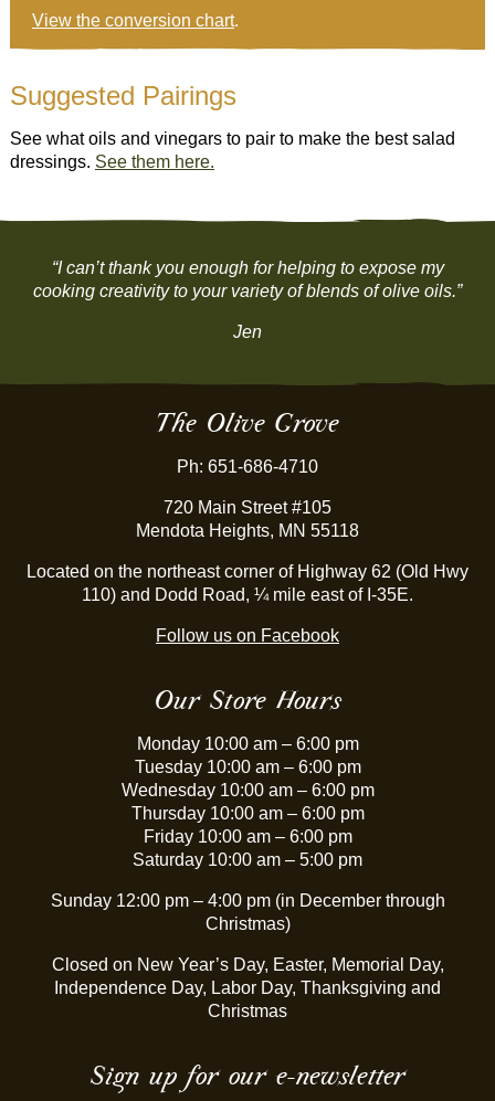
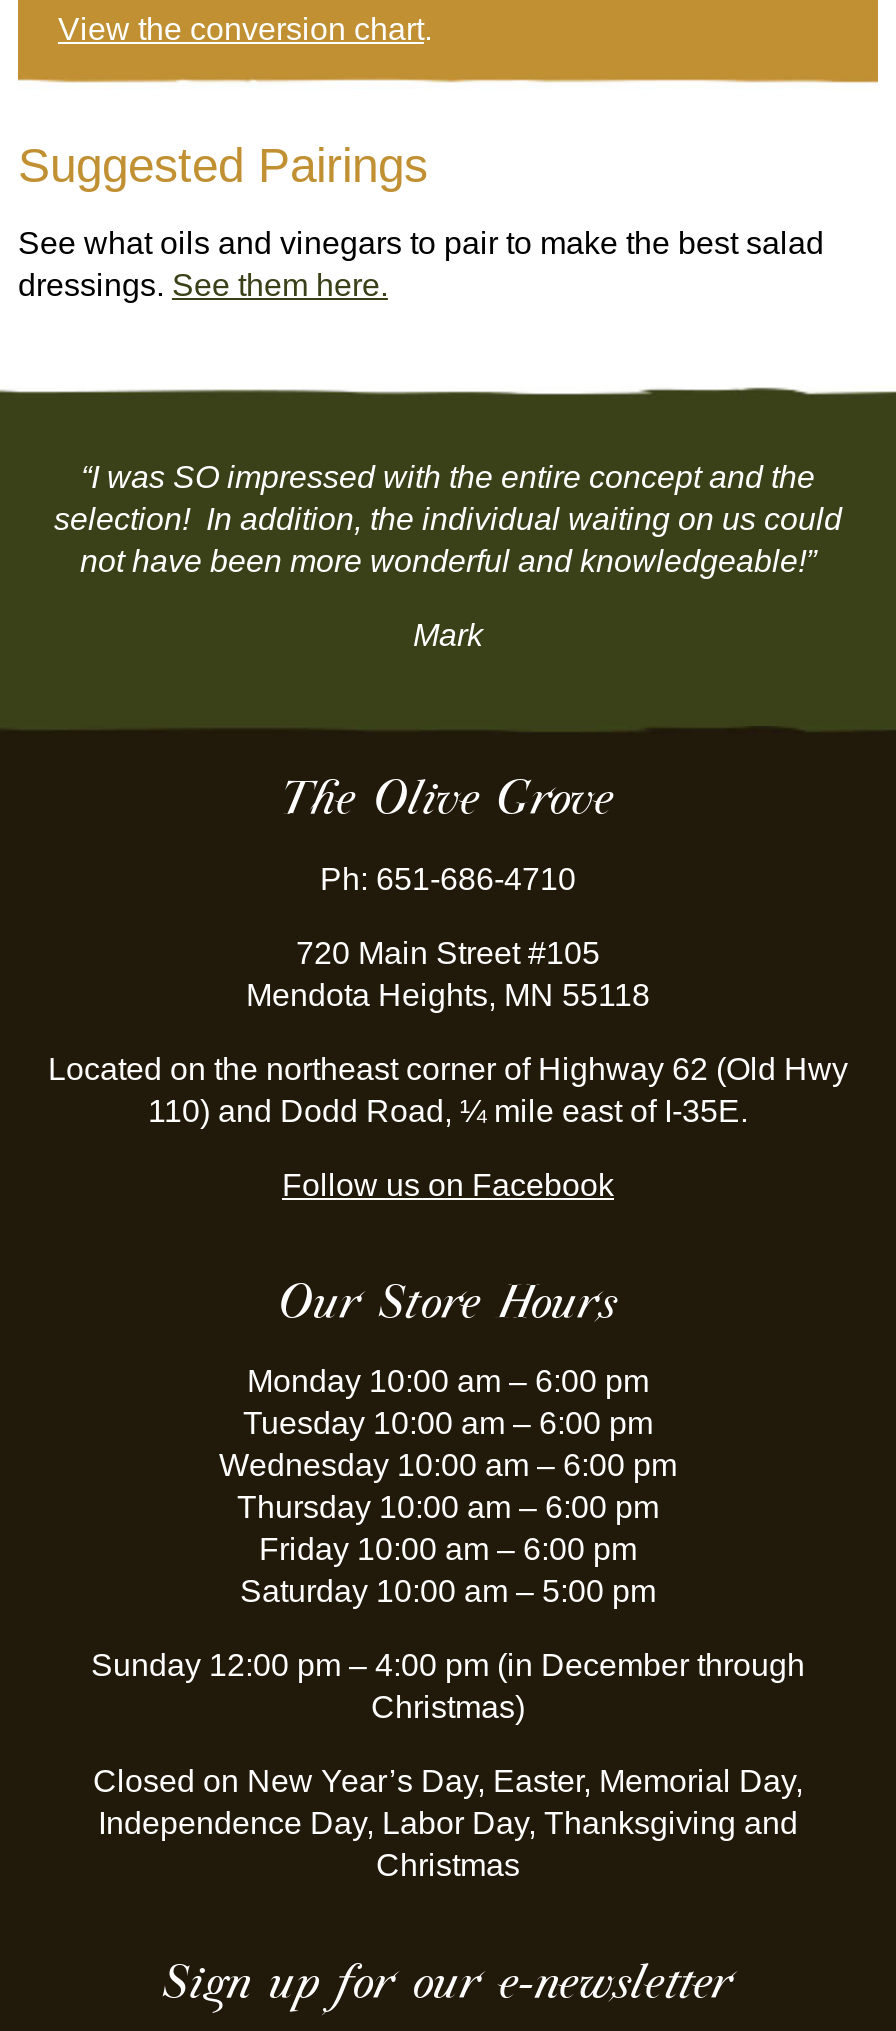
- “I can’t thank you enough for helping to expose my
- cooking creativity to your variety of blends of olive oils.”
+ “I was SO impressed with the entire concept and the
+ selection! In addition, the individual waiting on us could
+ not have been more wonderful and knowledgeable!”

- Jen
+ Mark
